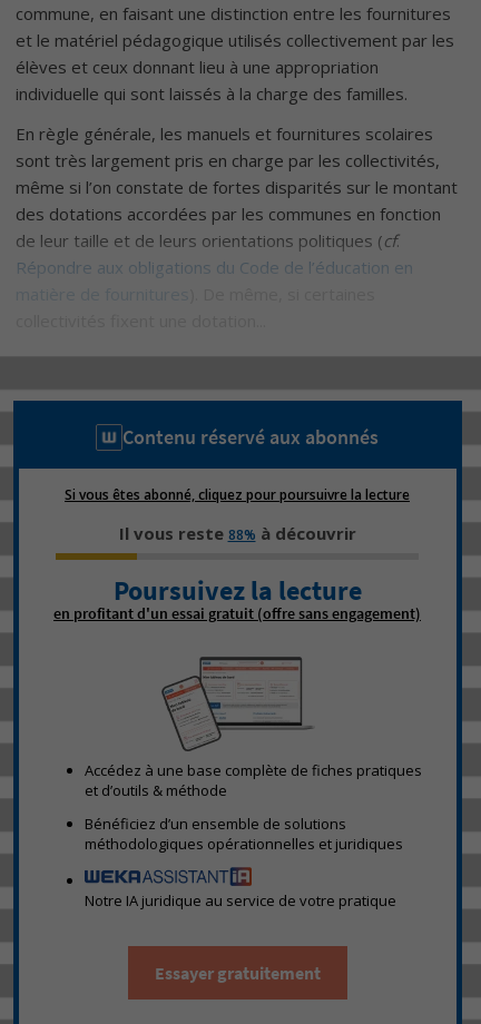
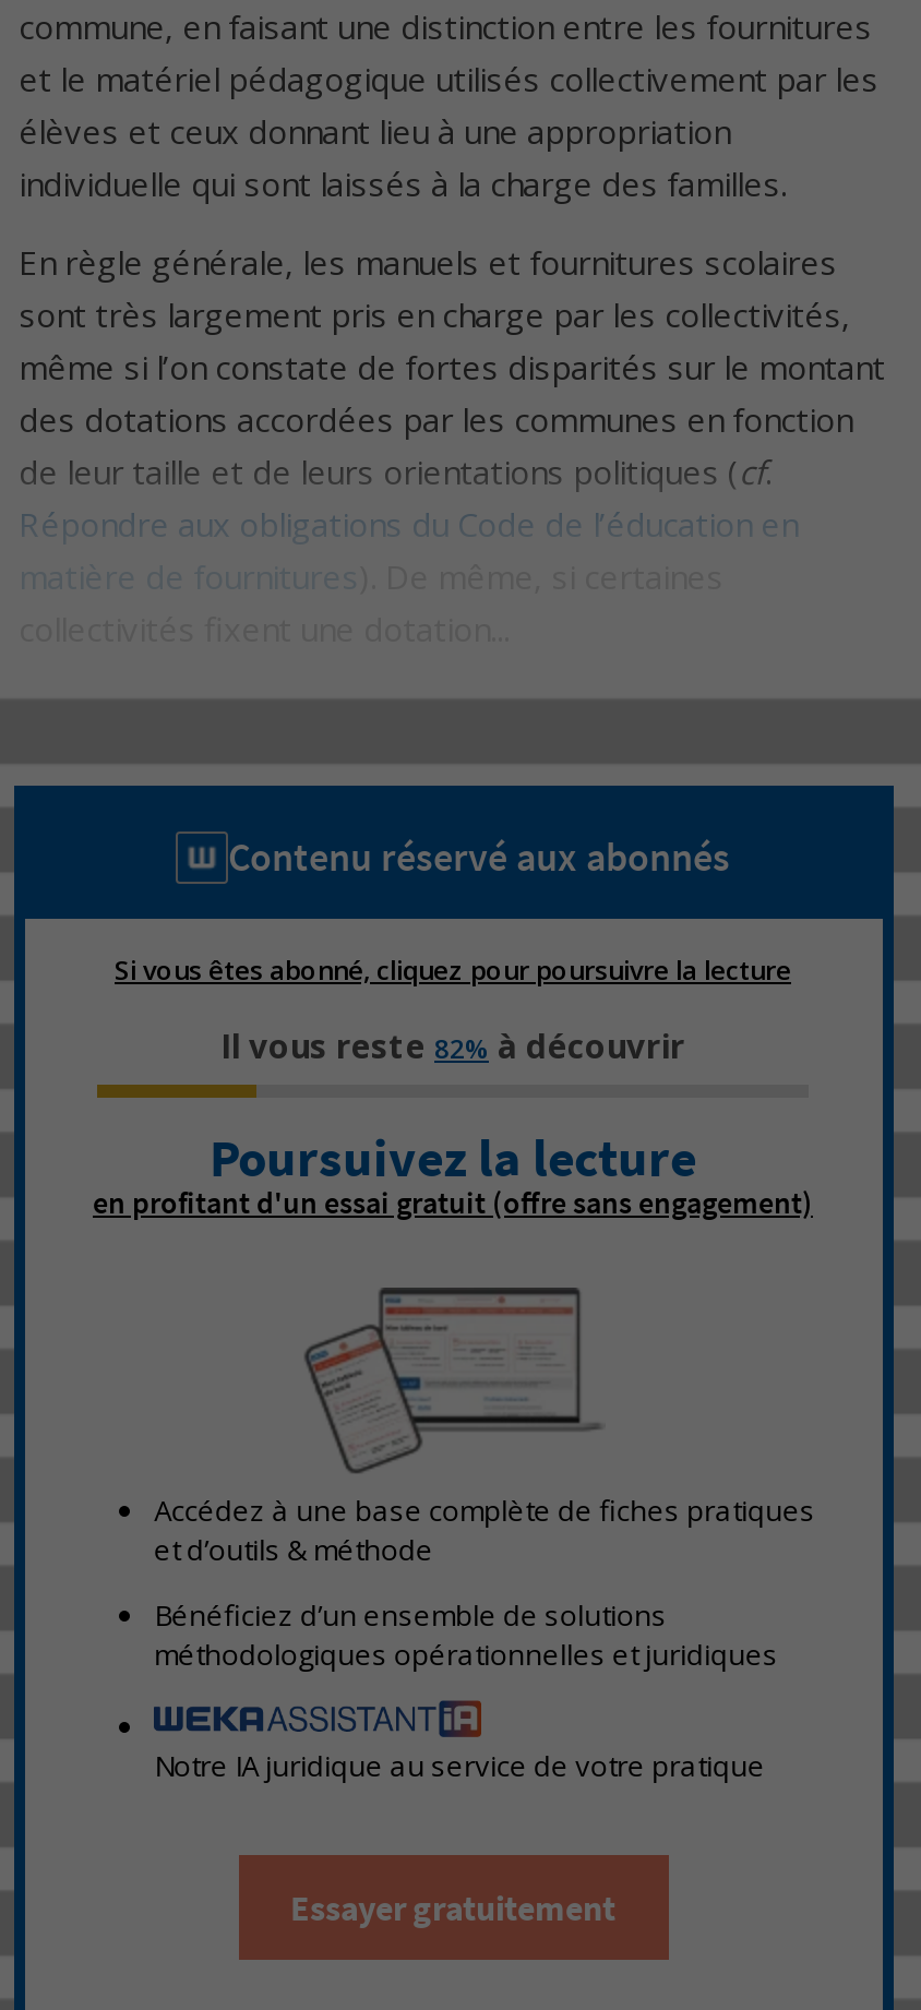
- Il vous reste 88% à découvrir
+ Il vous reste 82% à découvrir
